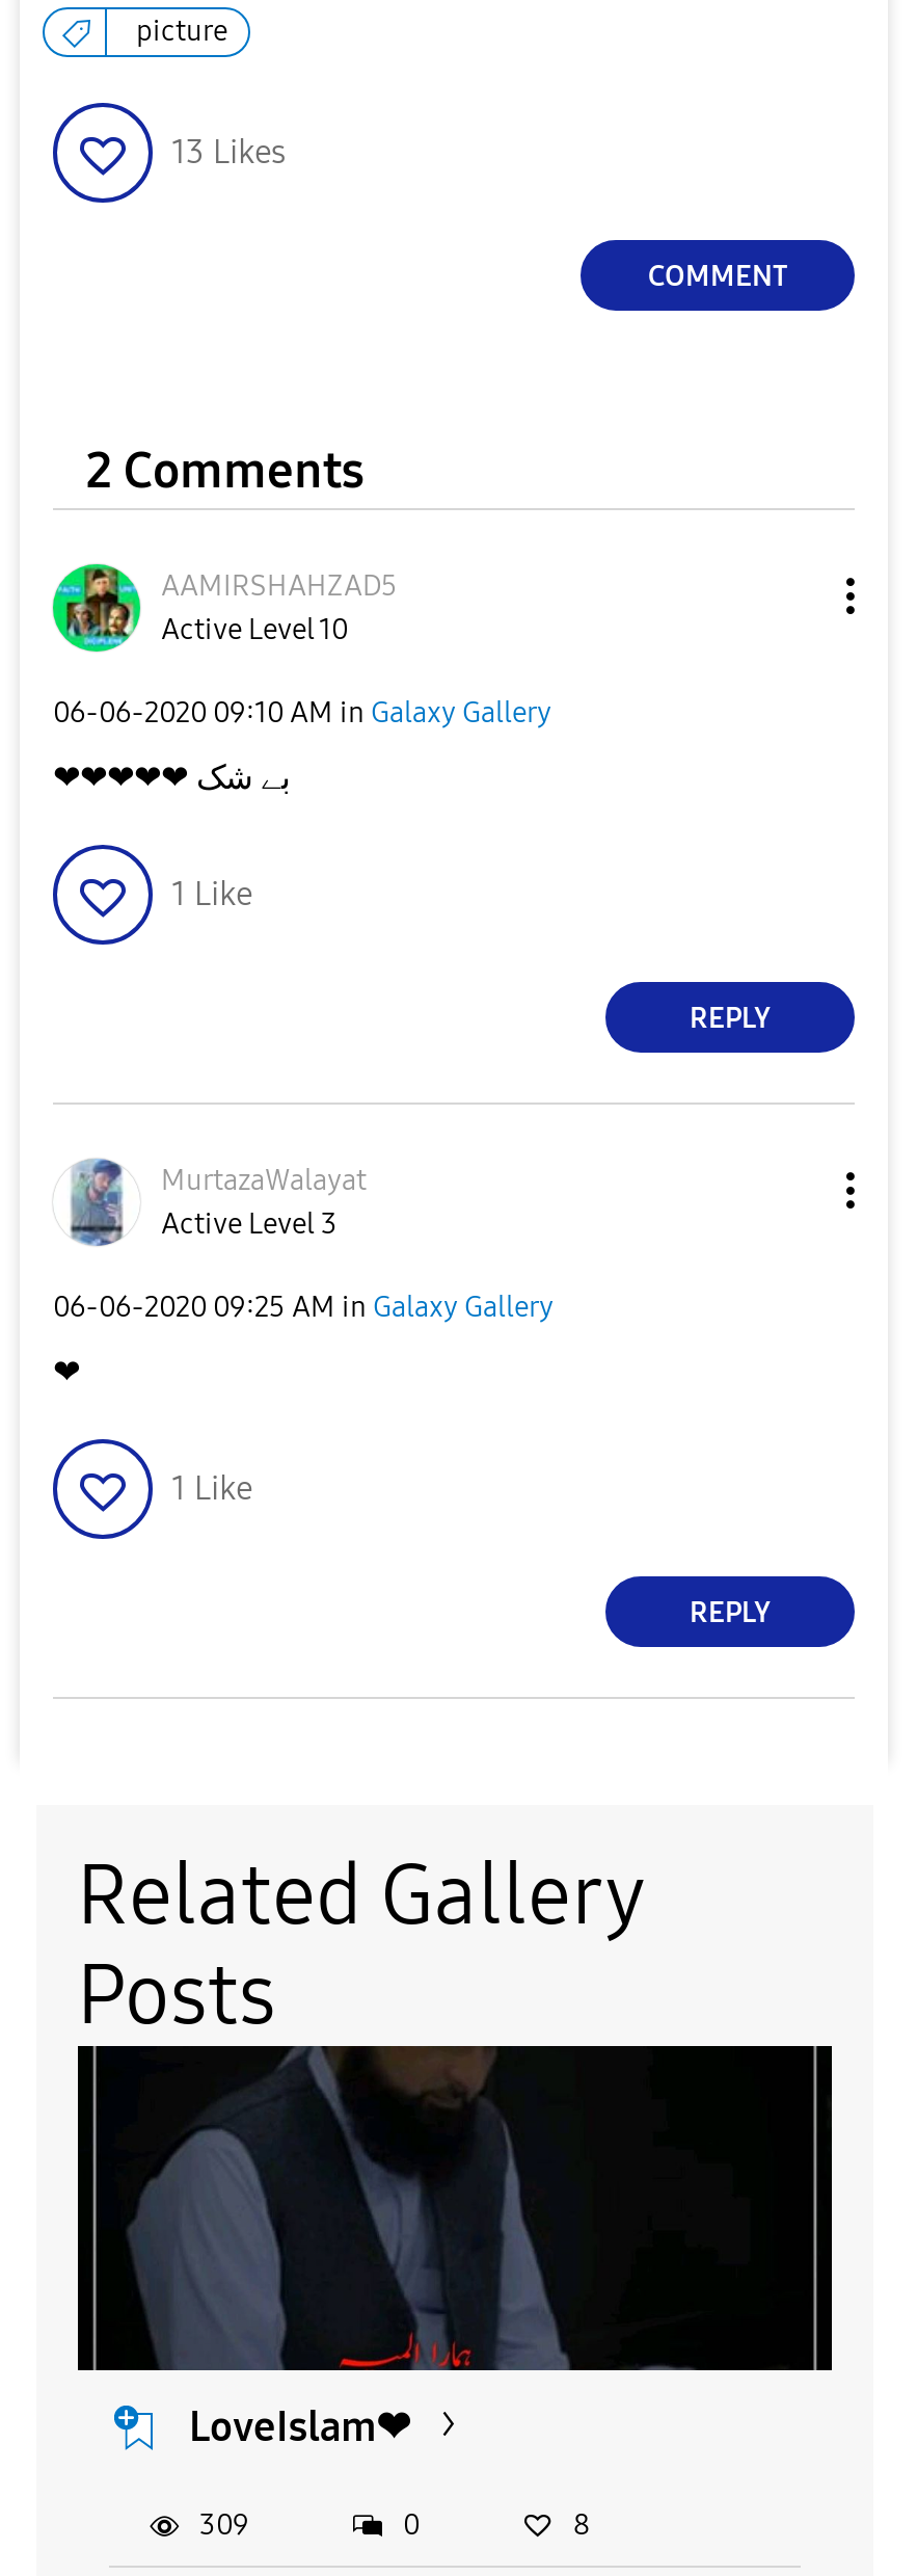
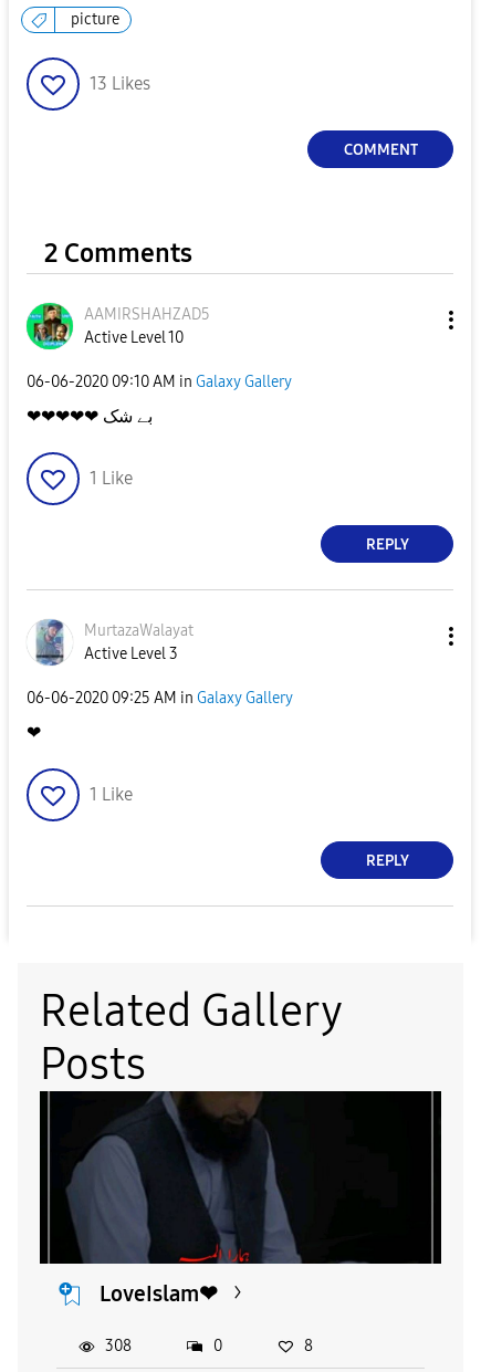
- 309
+ 308
